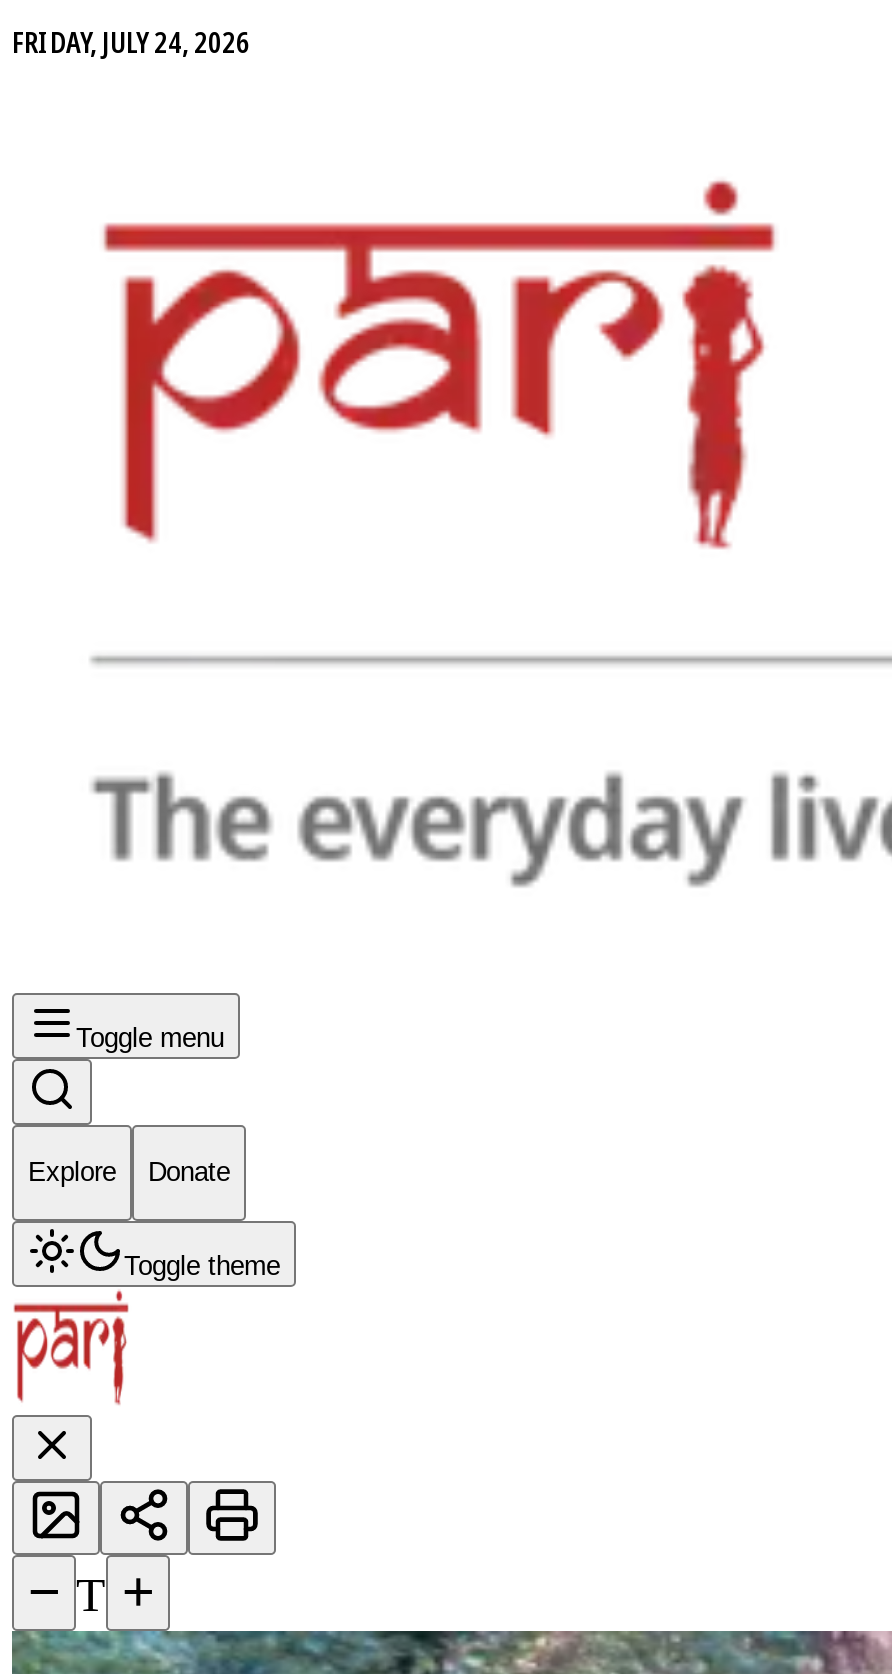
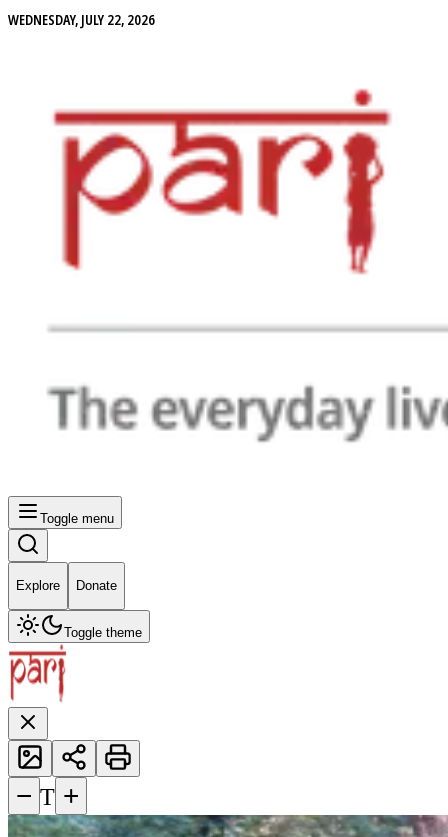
- FRIDAY, JULY 24, 2026
+ WEDNESDAY, JULY 22, 2026
